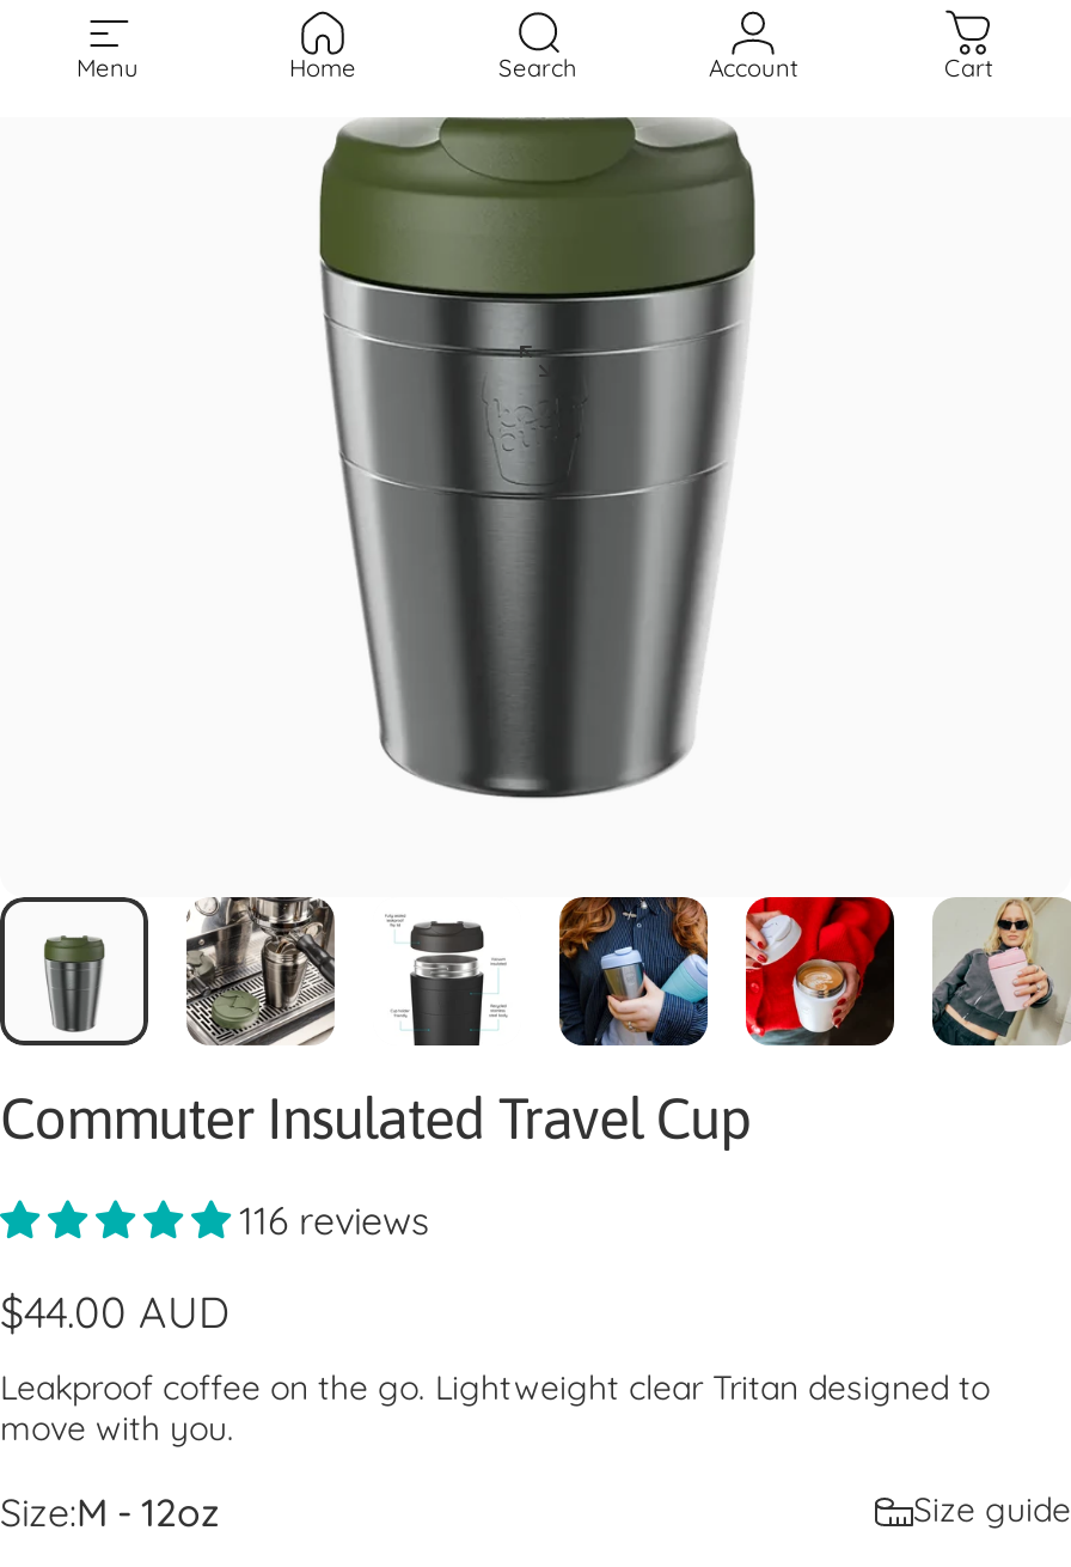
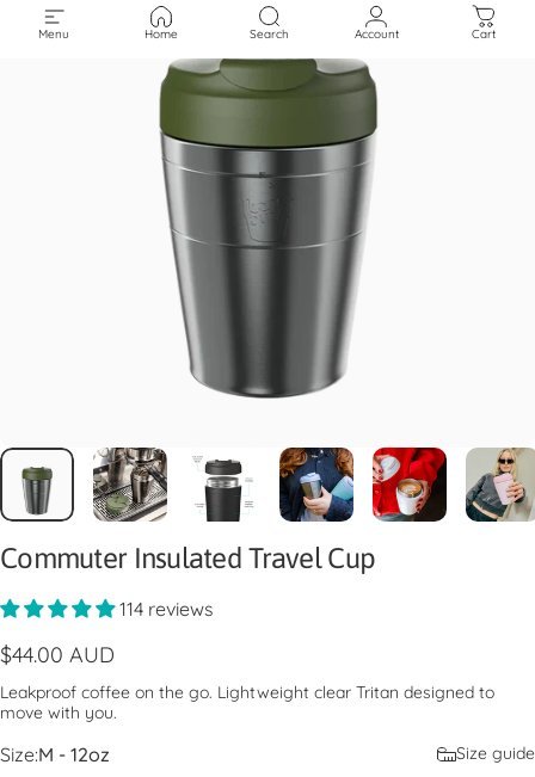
- 116 reviews
+ 114 reviews
